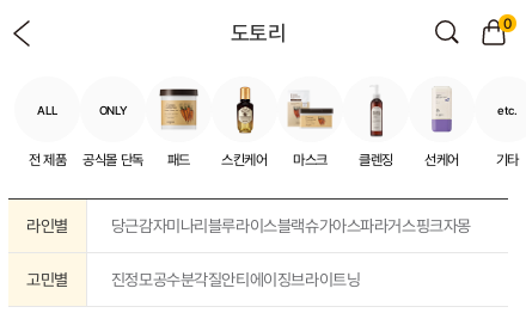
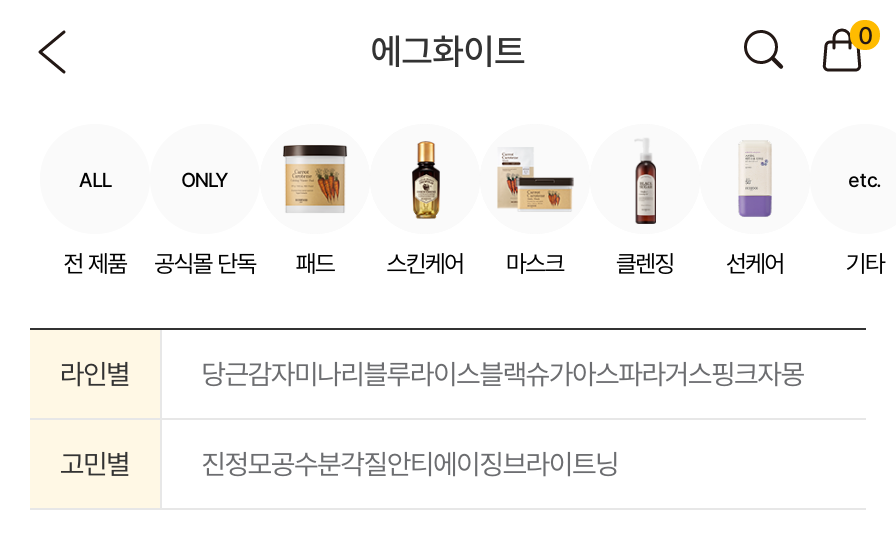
- 도토리
+ 에그화이트
